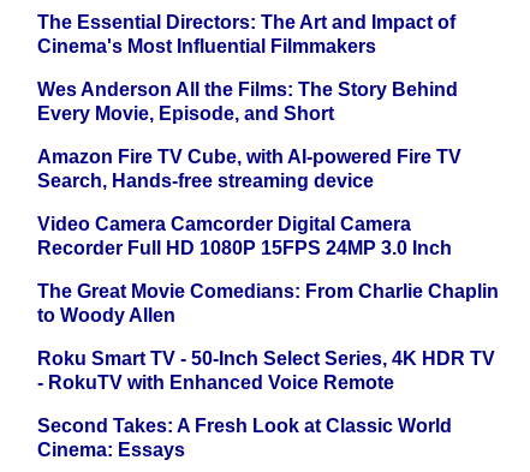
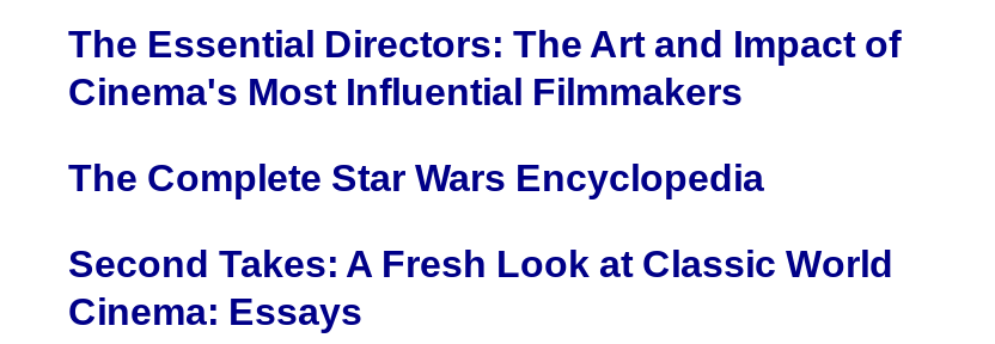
- Wes Anderson All the Films: The Story Behind
- Every Movie, Episode, and Short
- Amazon Fire TV Cube, with AI-powered Fire TV
- Search, Hands-free streaming device
- Video Camera Camcorder Digital Camera
- Recorder Full HD 1080P 15FPS 24MP 3.0 Inch
- The Great Movie Comedians: From Charlie Chaplin
- to Woody Allen
- Roku Smart TV - 50-Inch Select Series, 4K HDR TV
- - RokuTV with Enhanced Voice Remote
+ The Complete Star Wars Encyclopedia
